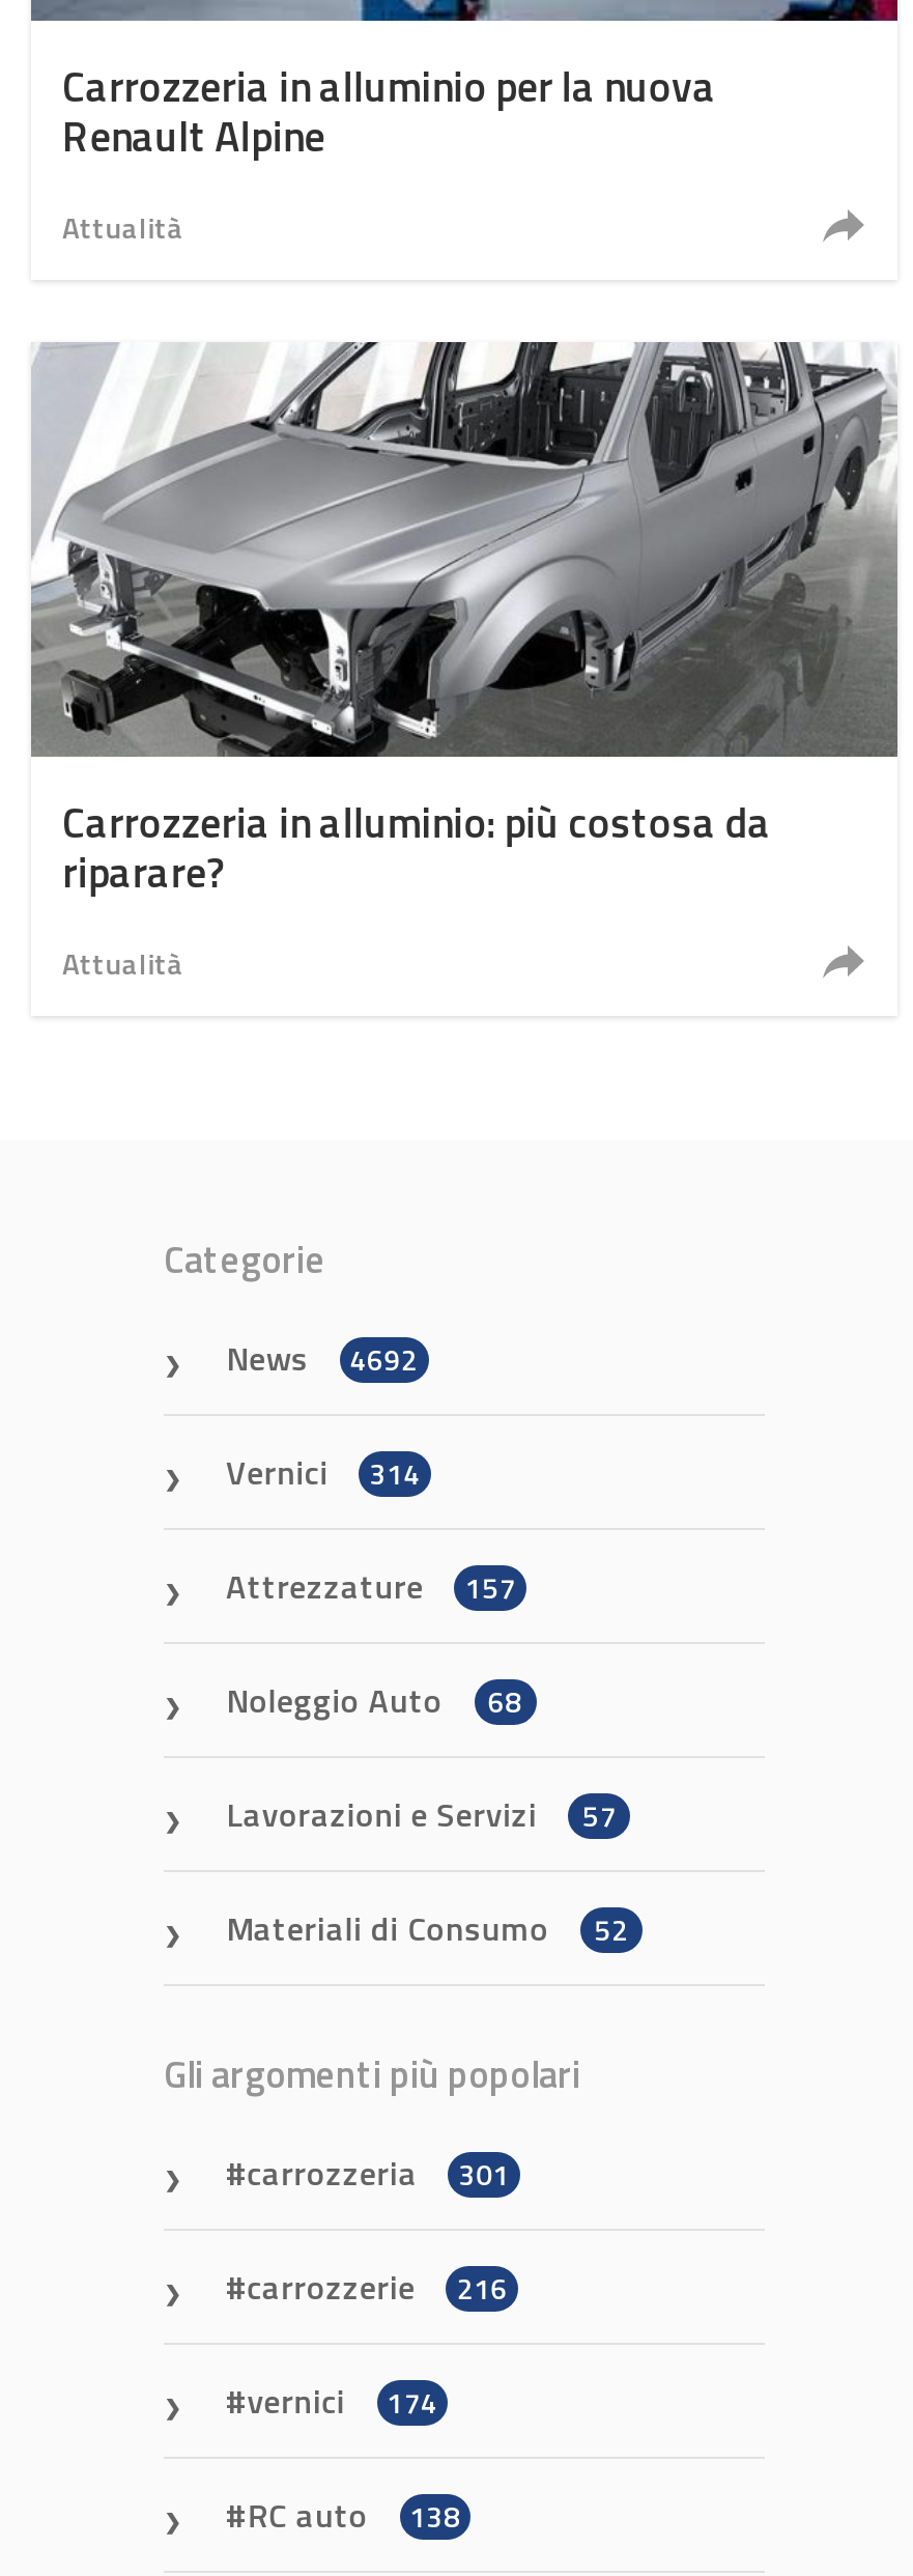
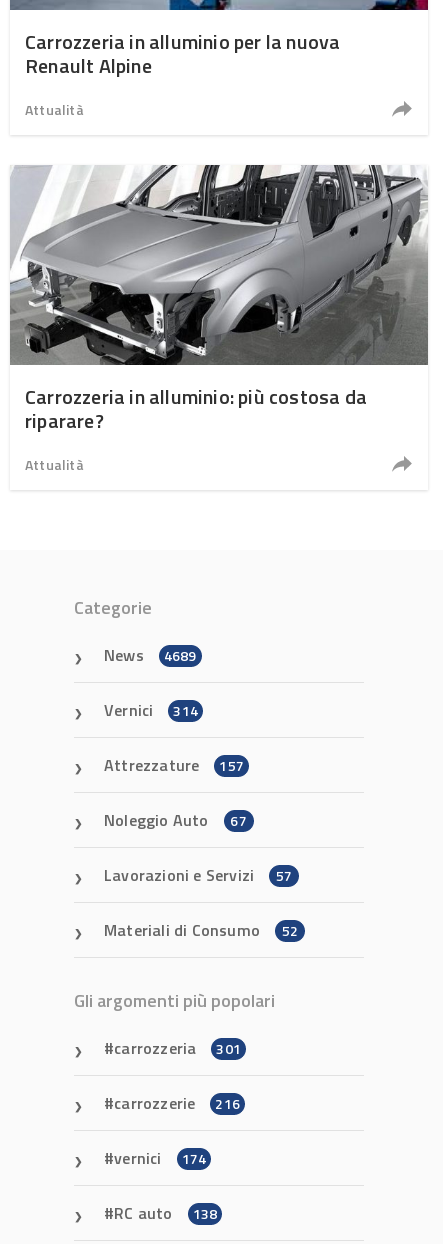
- News 4692
+ News 4689

- Noleggio Auto 68
+ Noleggio Auto 67
